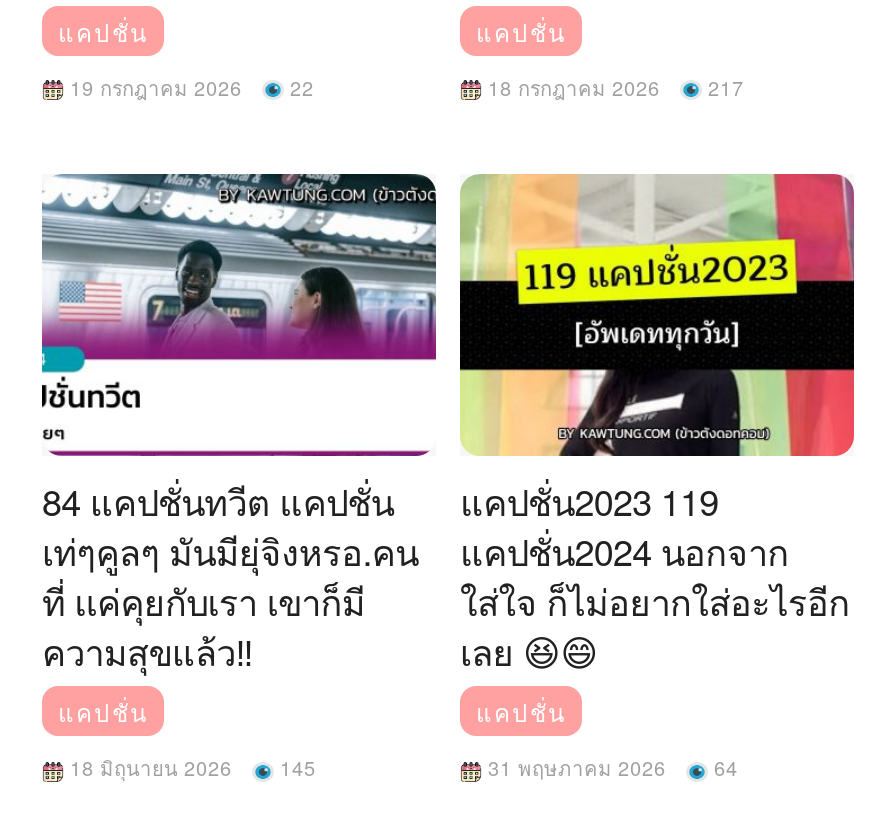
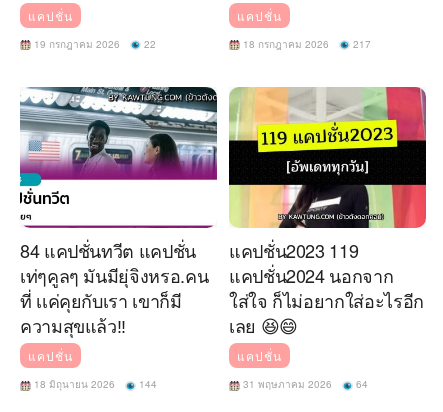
- 18 มิถุนายน 2026 145
+ 18 มิถุนายน 2026 144
